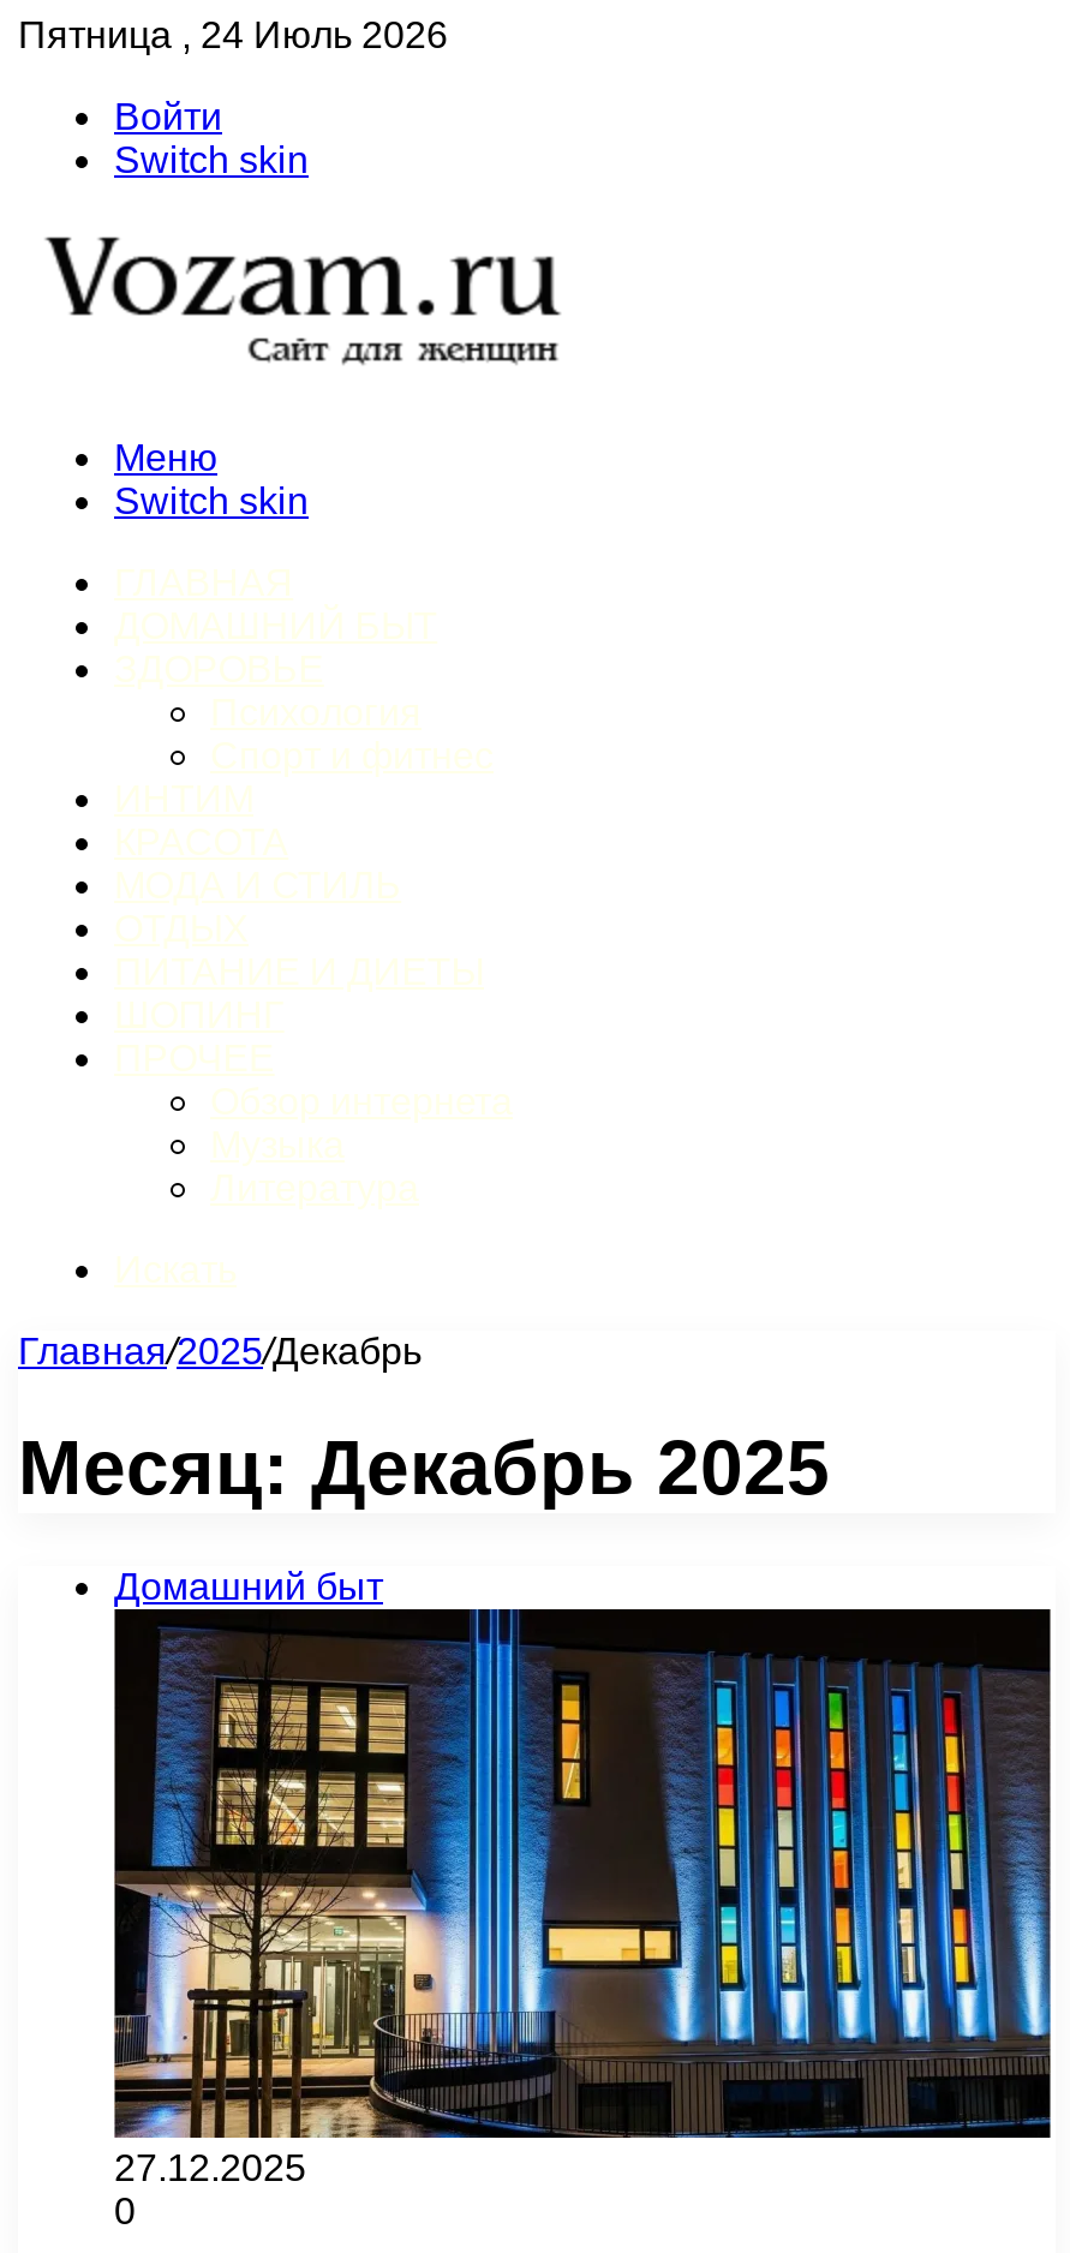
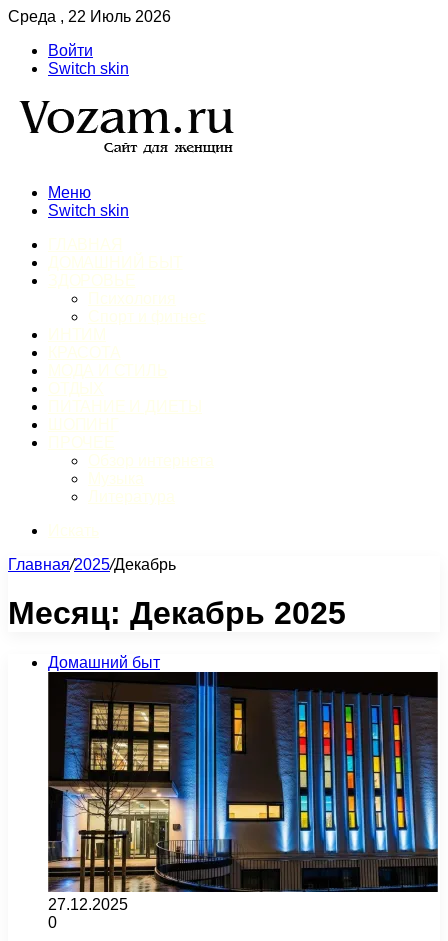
- Пятница , 24 Июль 2026
+ Среда , 22 Июль 2026
